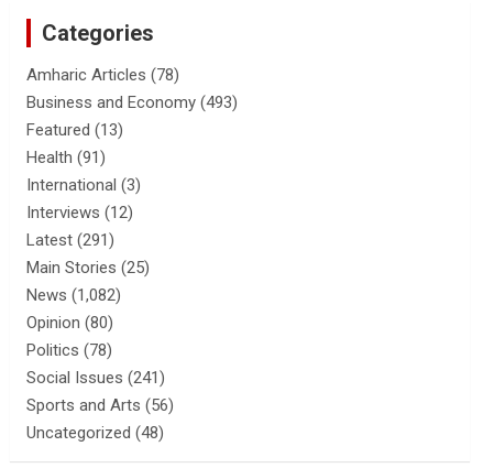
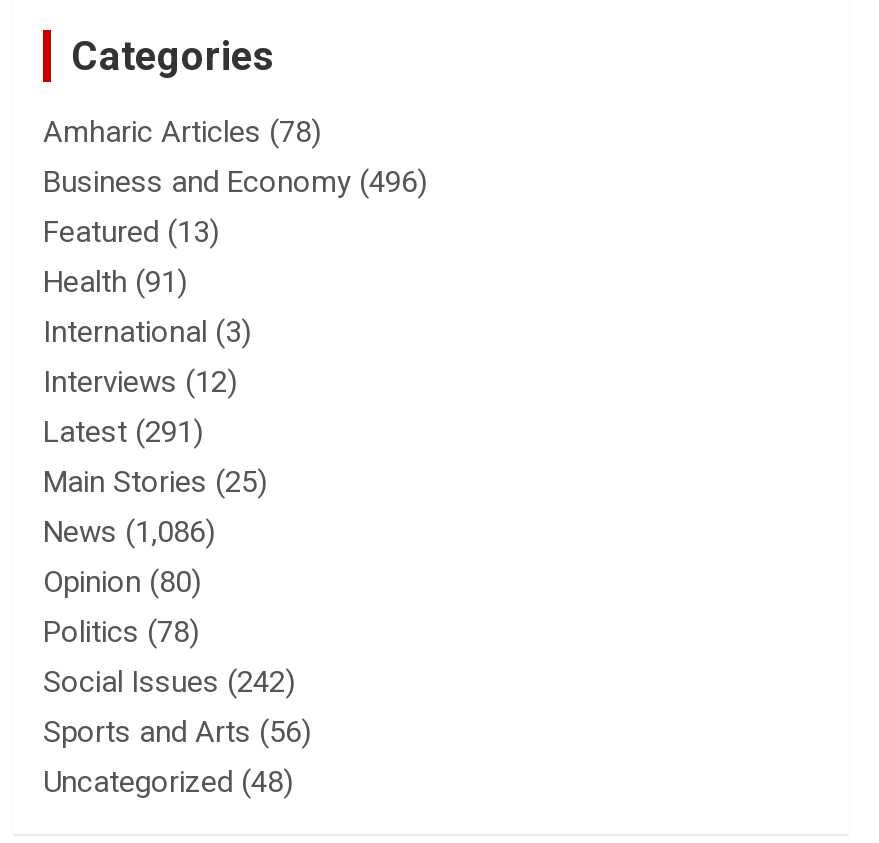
- Business and Economy (493)
+ Business and Economy (496)

- News (1,082)
+ News (1,086)

- Social Issues (241)
+ Social Issues (242)
